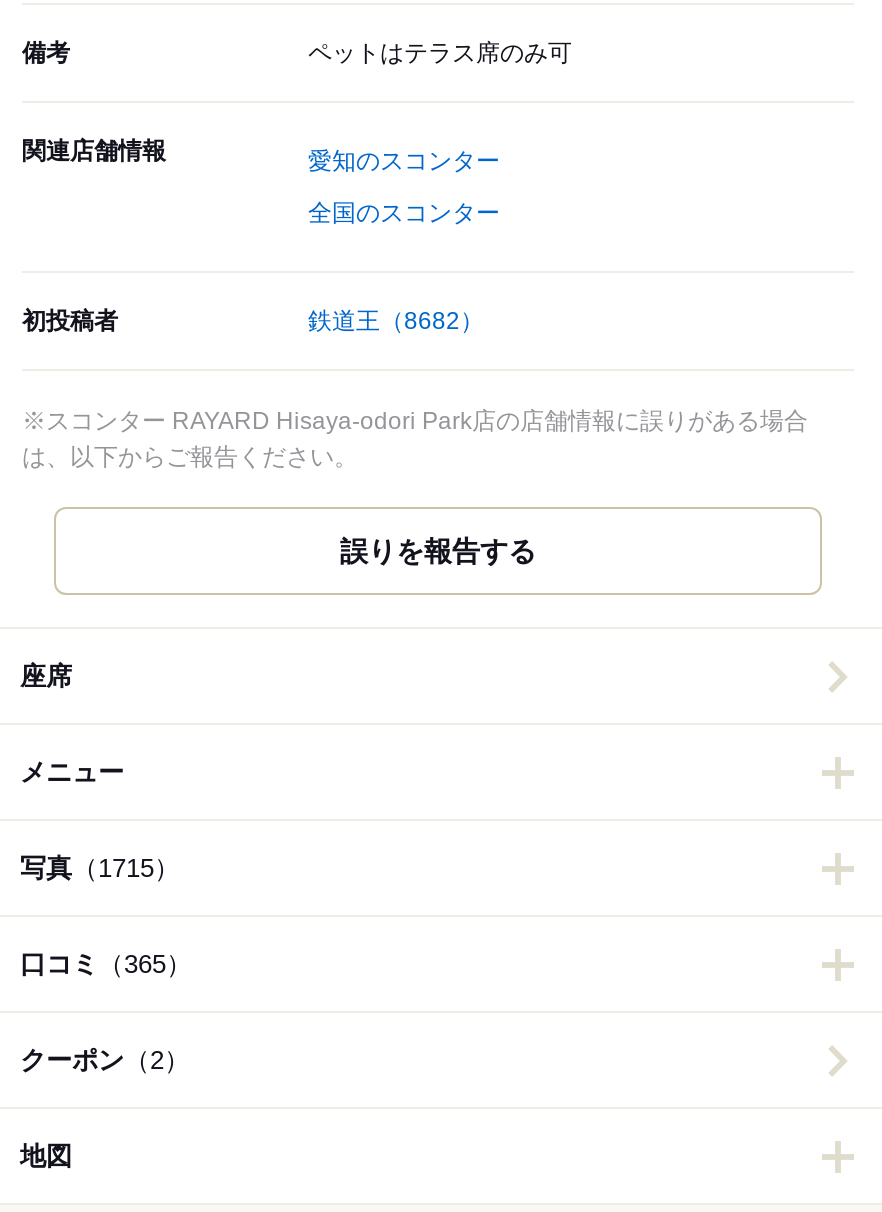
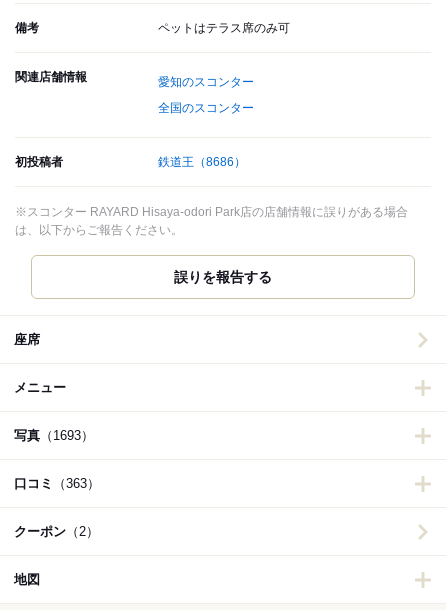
- 鉄道王（8682）
+ 鉄道王（8686）

- 写真（1715）
+ 写真（1693）

- 口コミ（365）
+ 口コミ（363）
